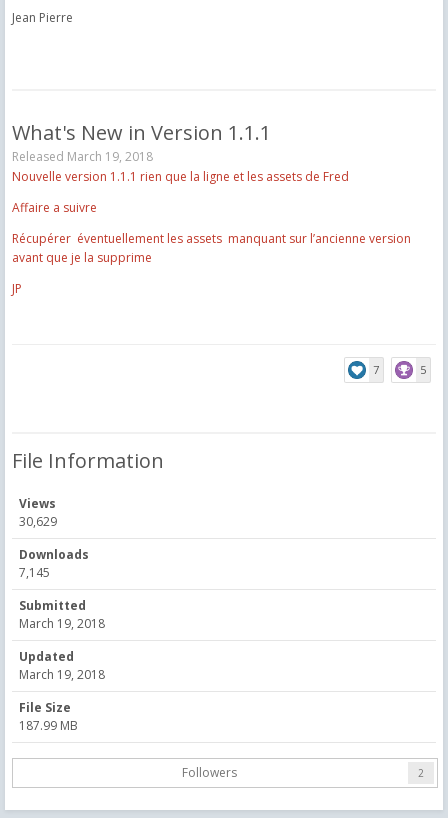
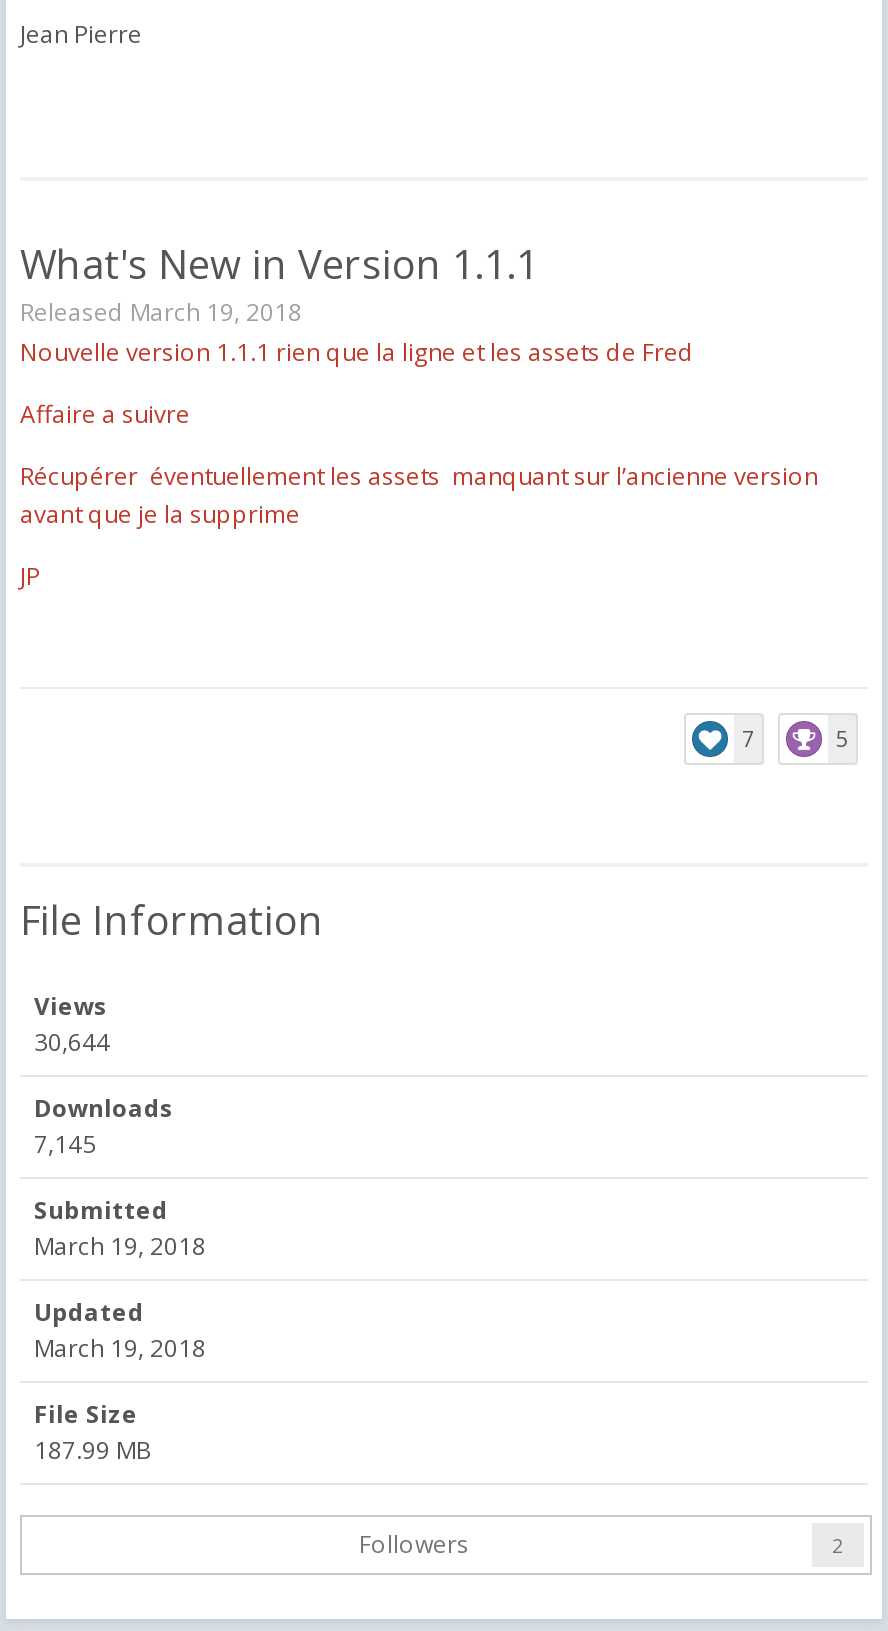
- 30,629
+ 30,644
